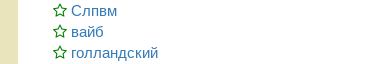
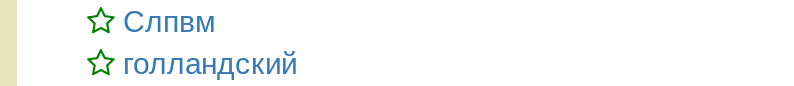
- вайб
